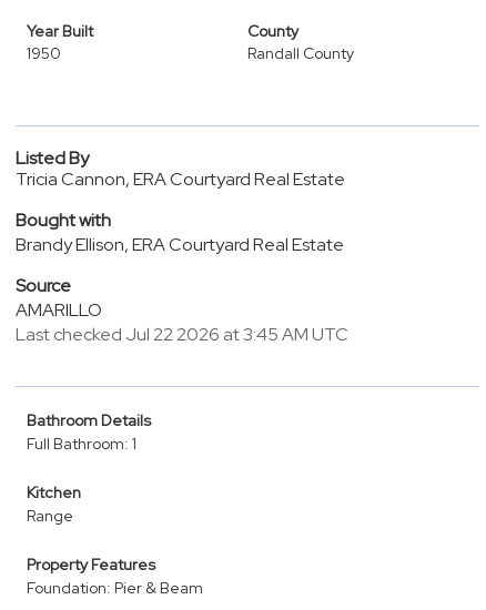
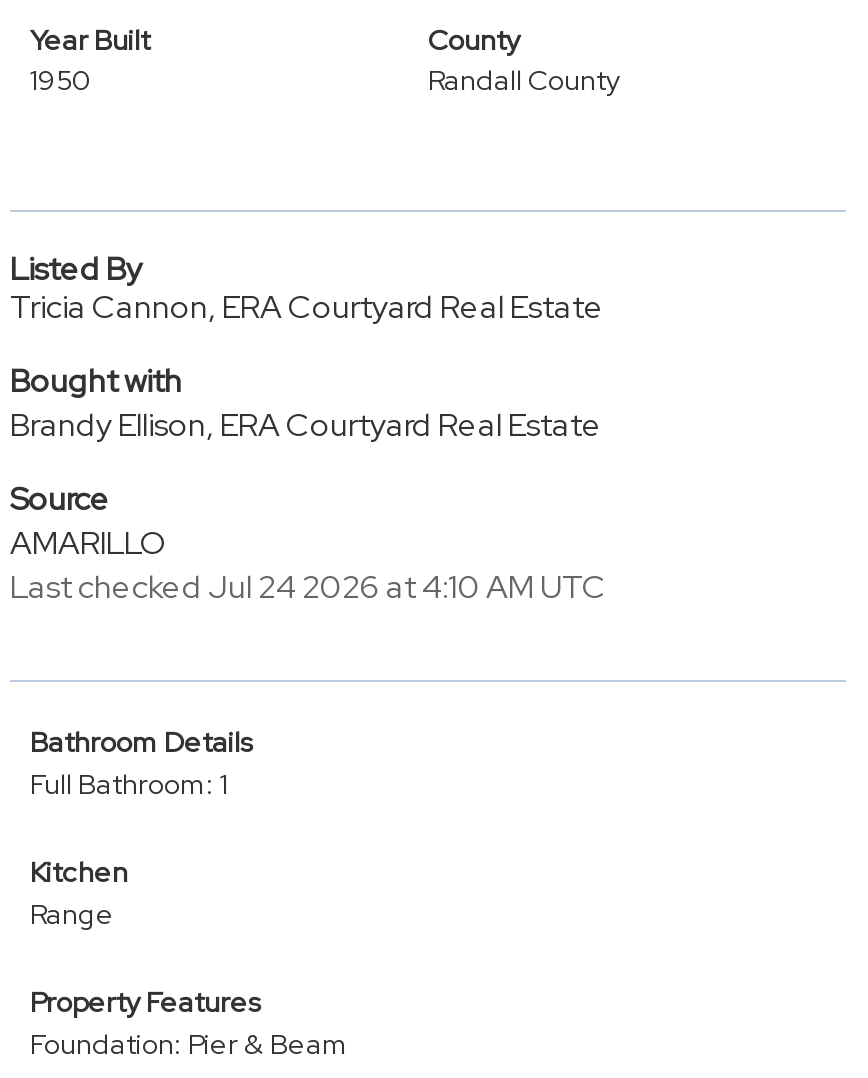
- Last checked Jul 22 2026 at 3:45 AM UTC
+ Last checked Jul 24 2026 at 4:10 AM UTC
